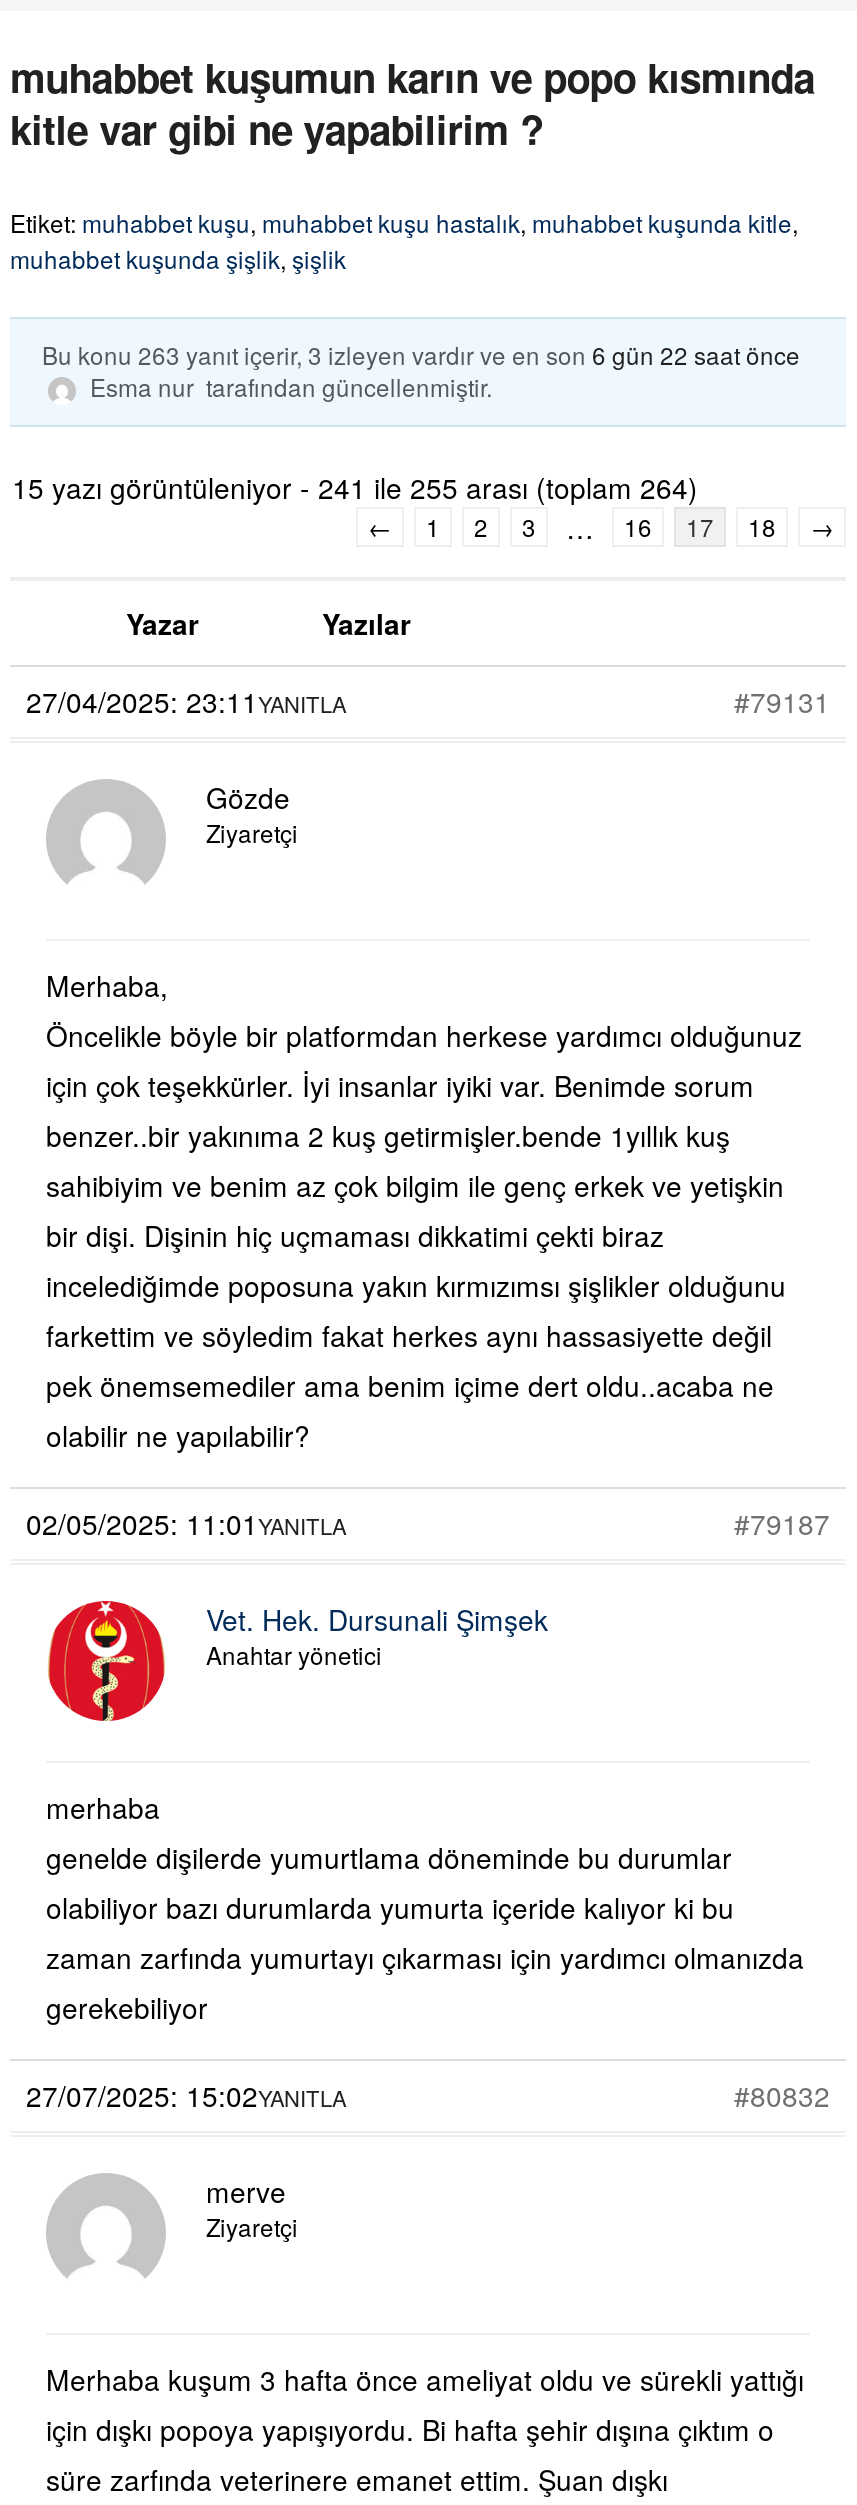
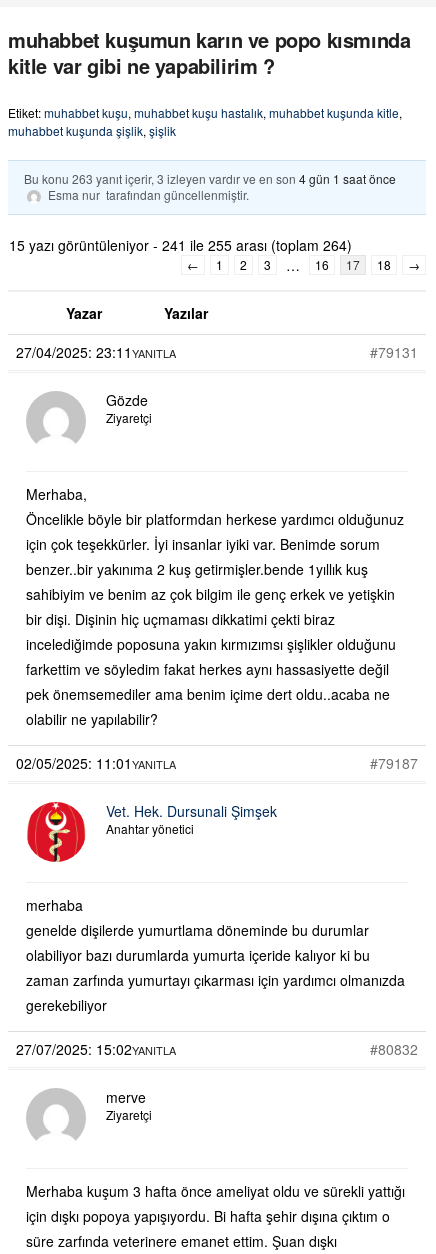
- Bu konu 263 yanıt içerir, 3 izleyen vardır ve en son 6 gün 22 saat önce
+ Bu konu 263 yanıt içerir, 3 izleyen vardır ve en son 4 gün 1 saat önce
